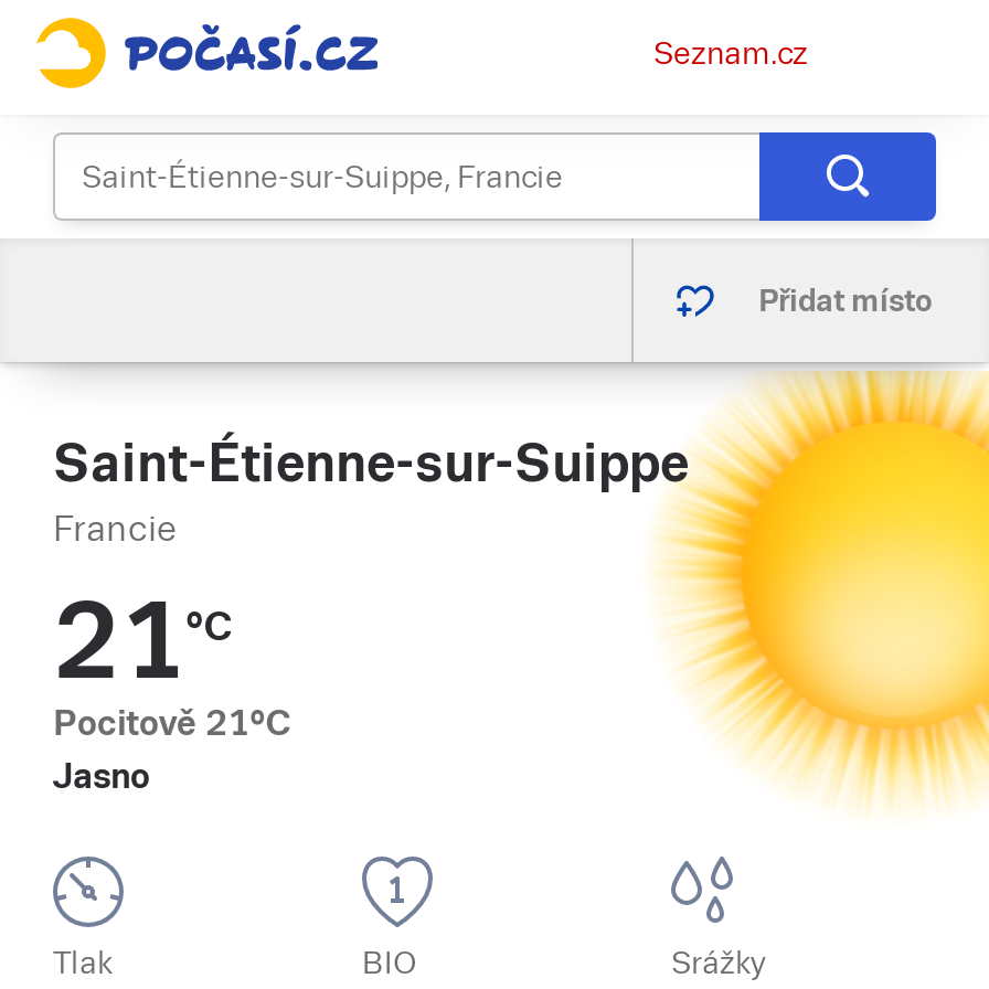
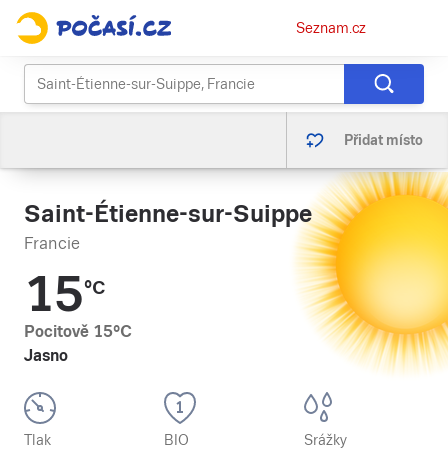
- 21°C
+ 15°C

- Pocitově 21°C
+ Pocitově 15°C
